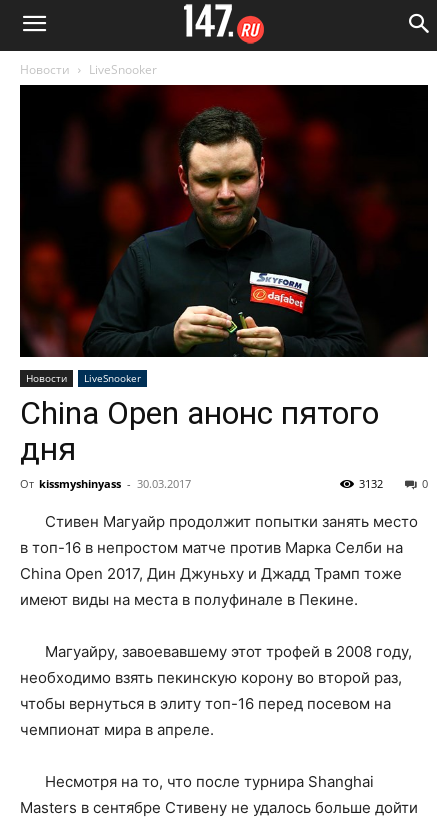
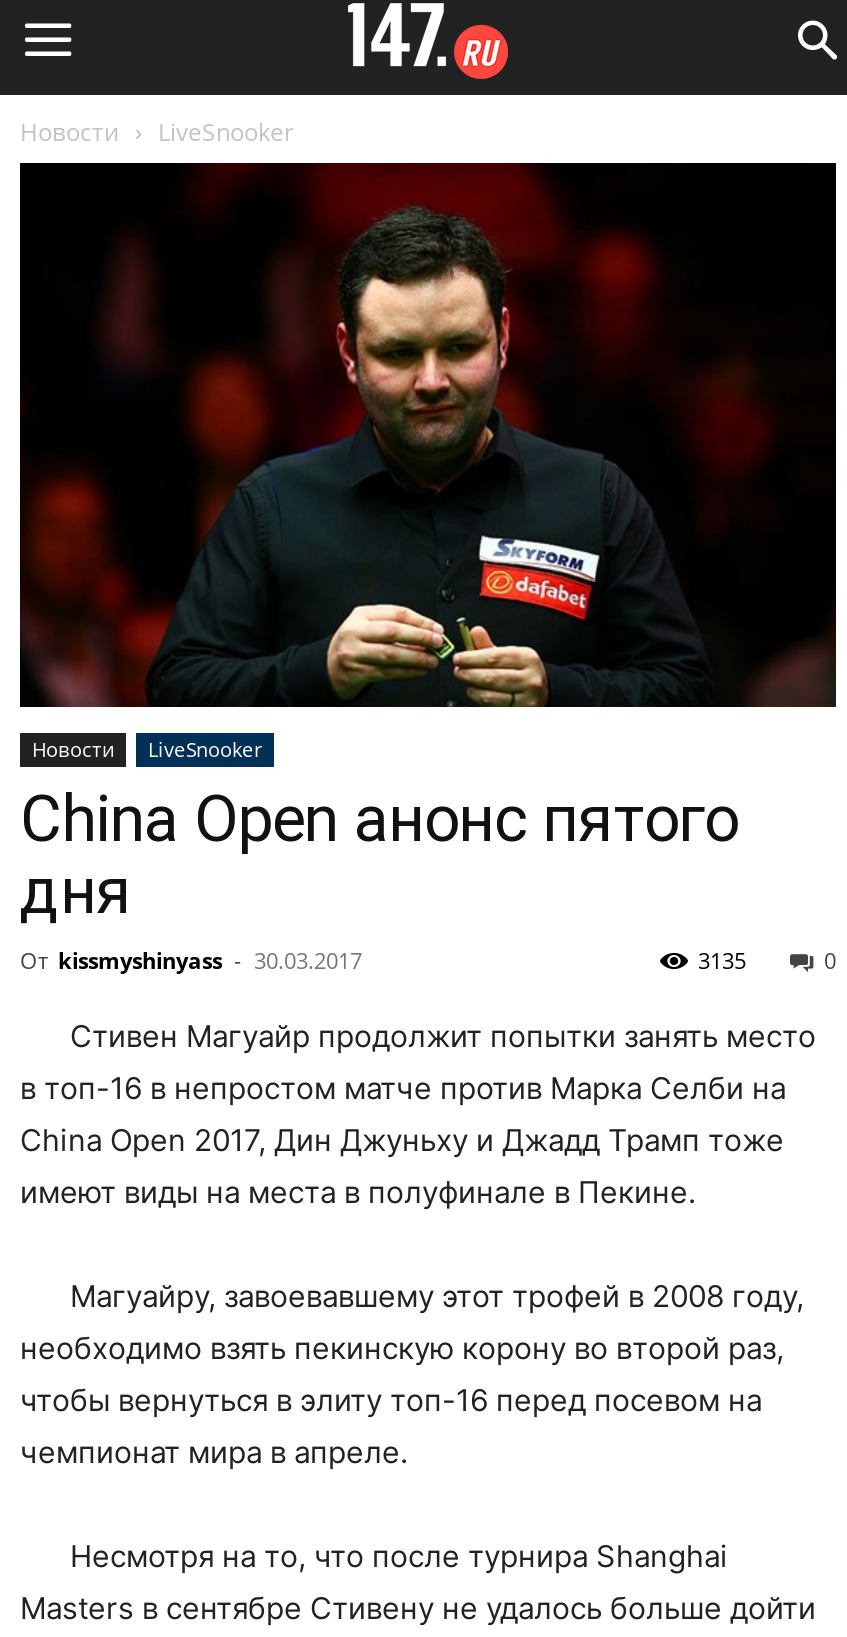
- 3132
+ 3135
